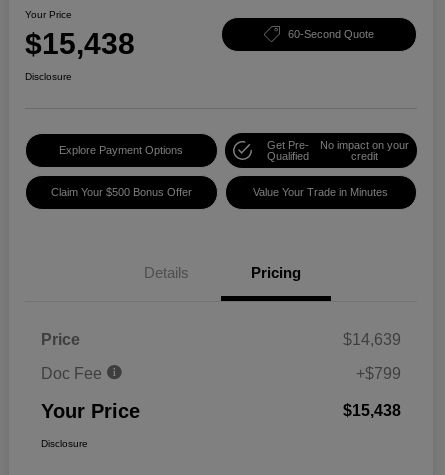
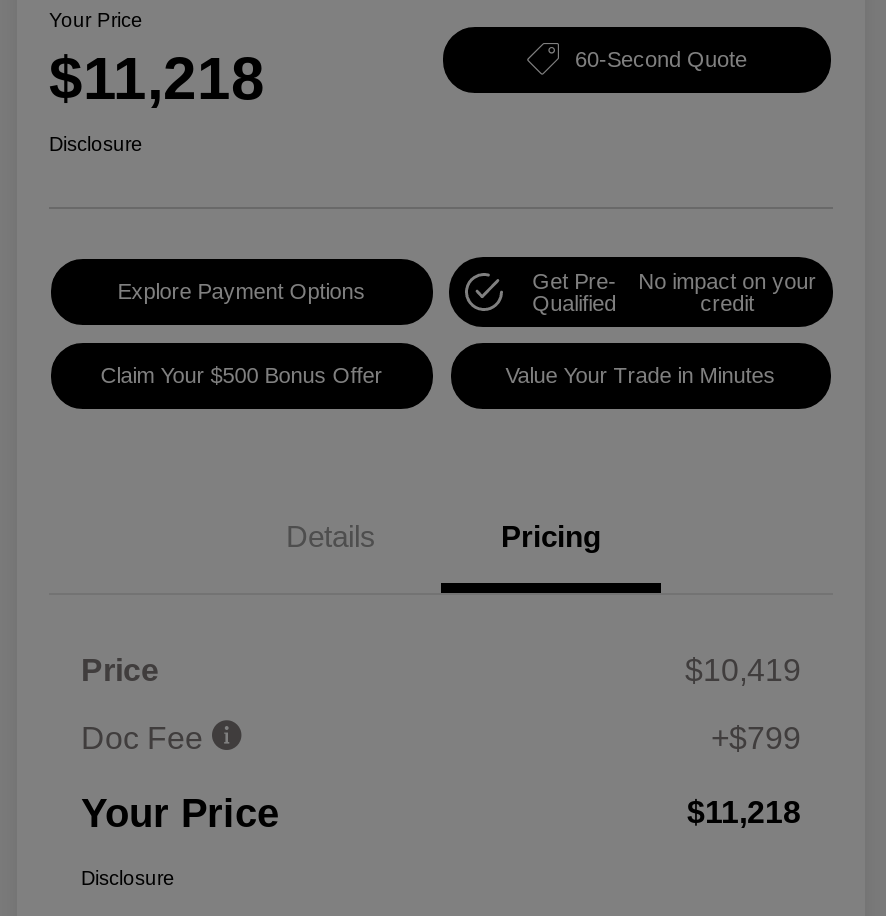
- $15,438
+ $11,218

- $14,639
+ $10,419

- $15,438
+ $11,218
